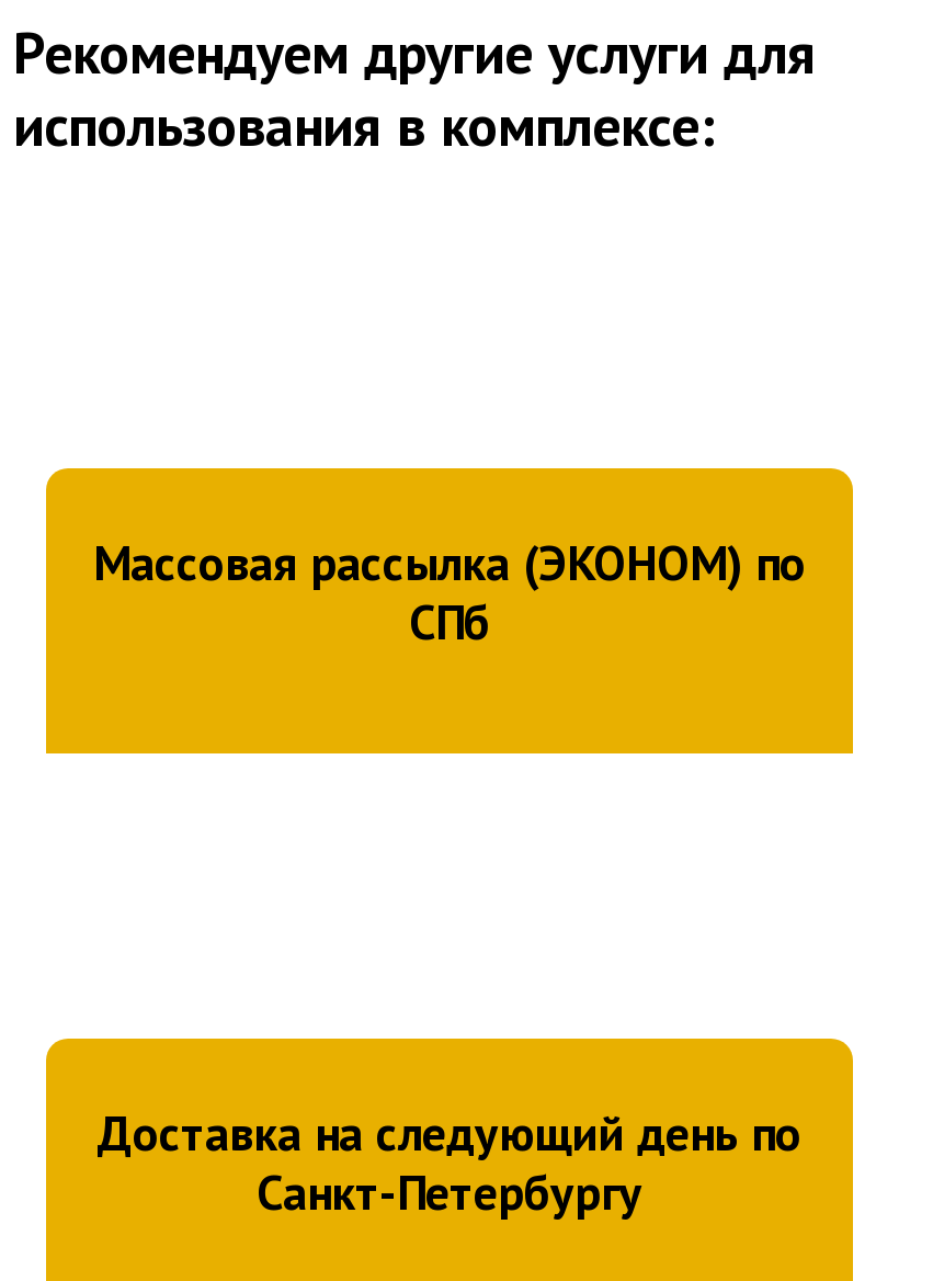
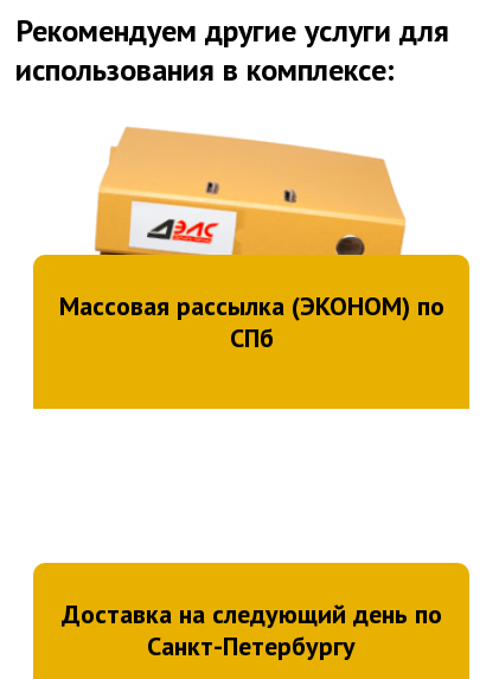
+ [image]
